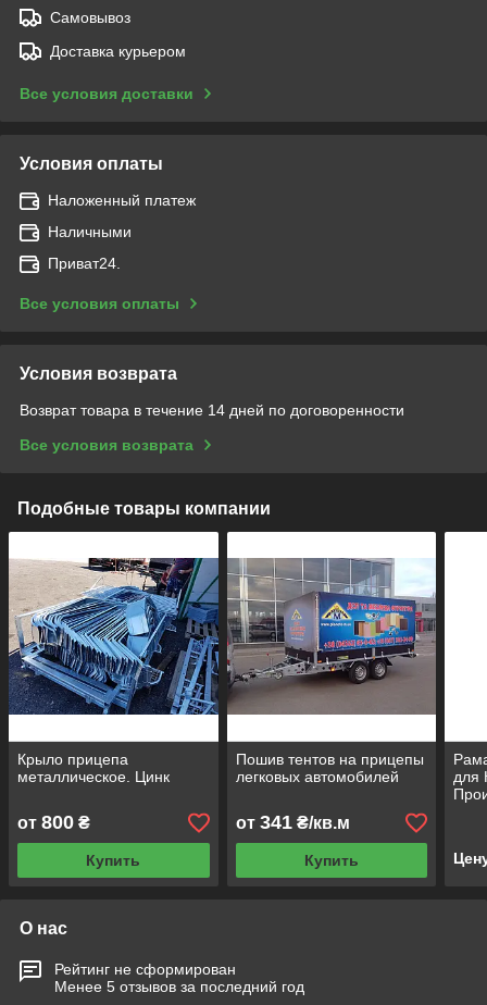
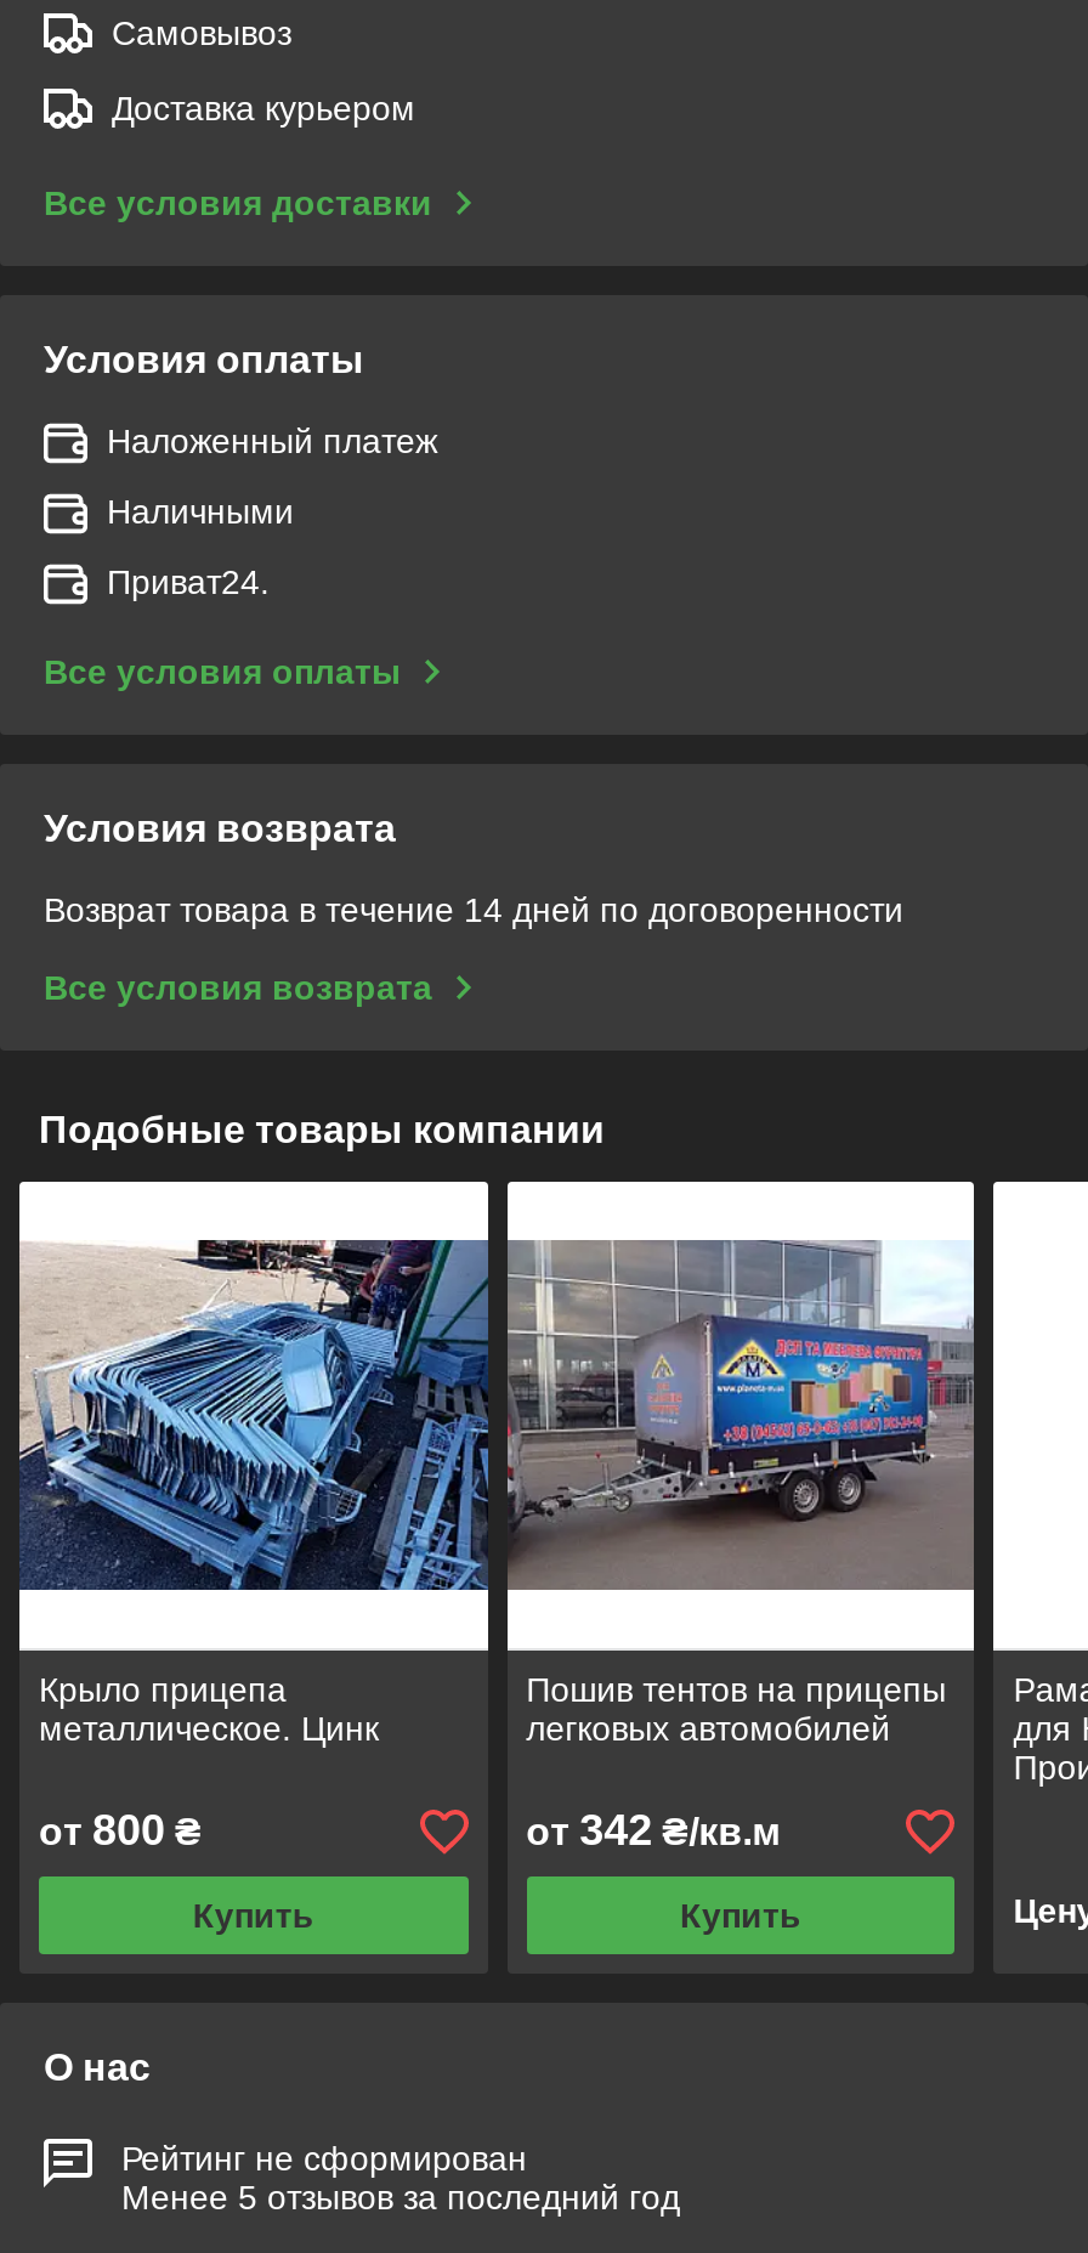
- от 341 ₴/кв.м
+ от 342 ₴/кв.м
